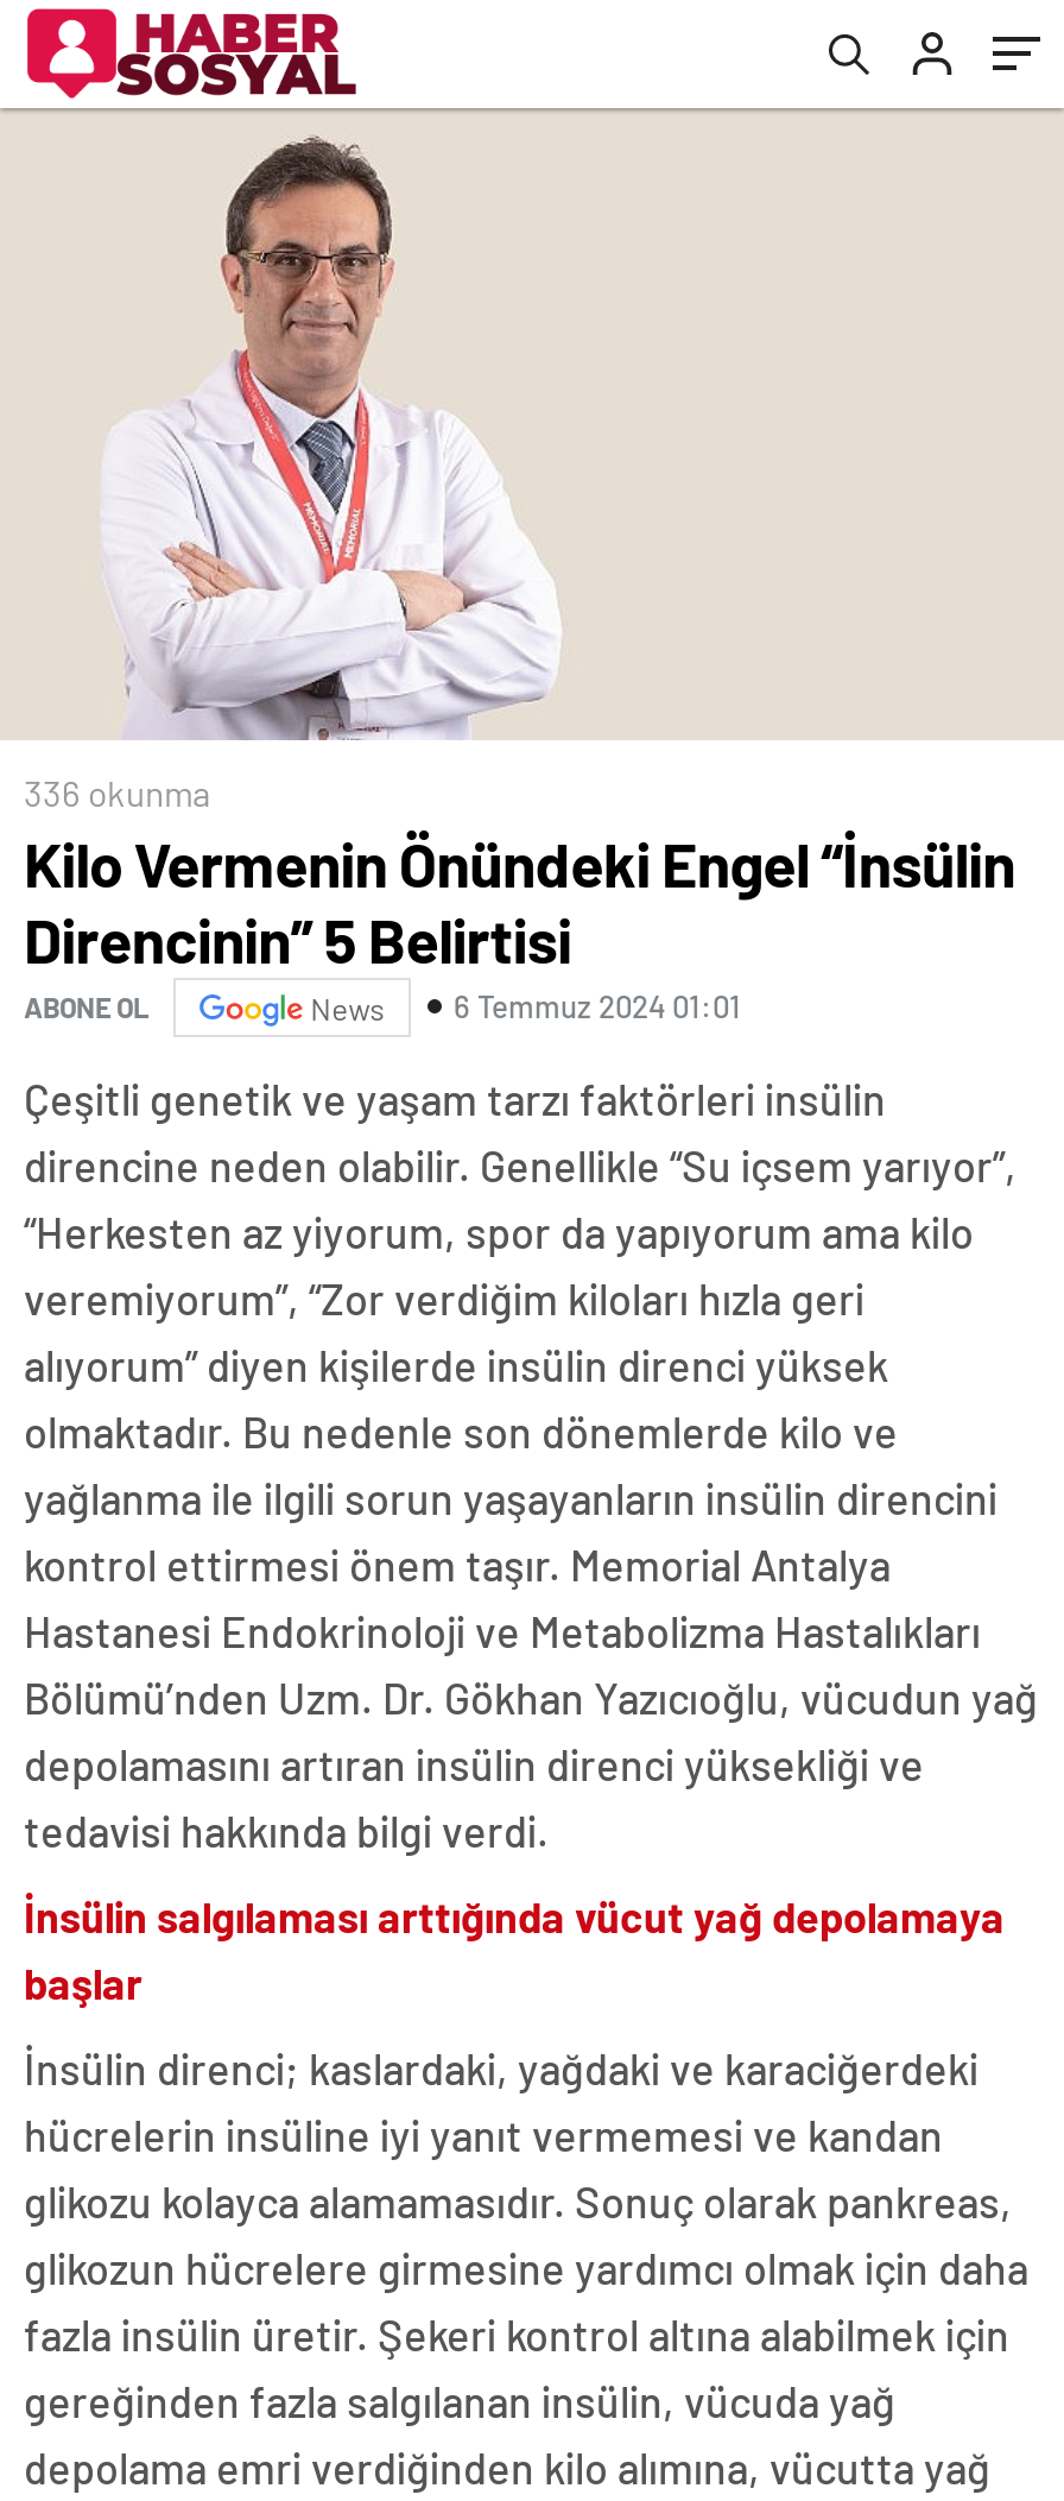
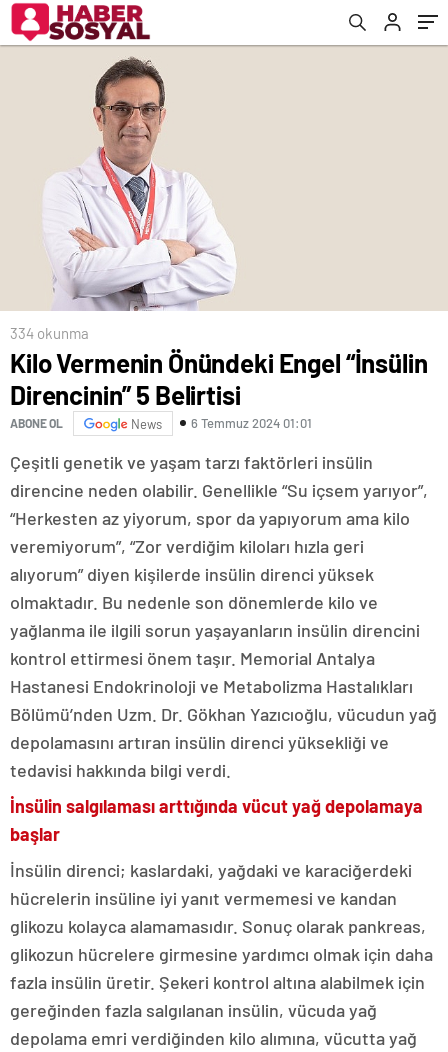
- 336 okunma
+ 334 okunma
